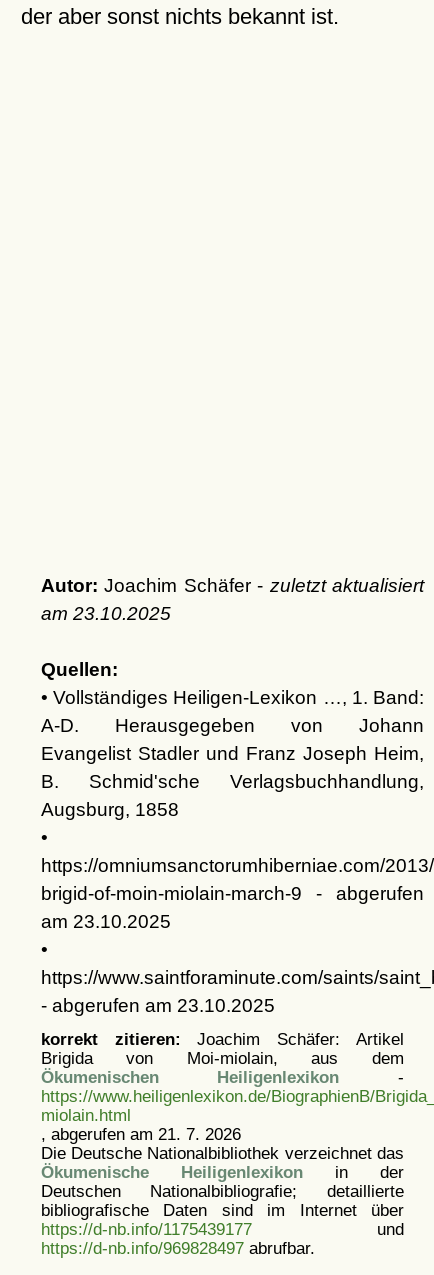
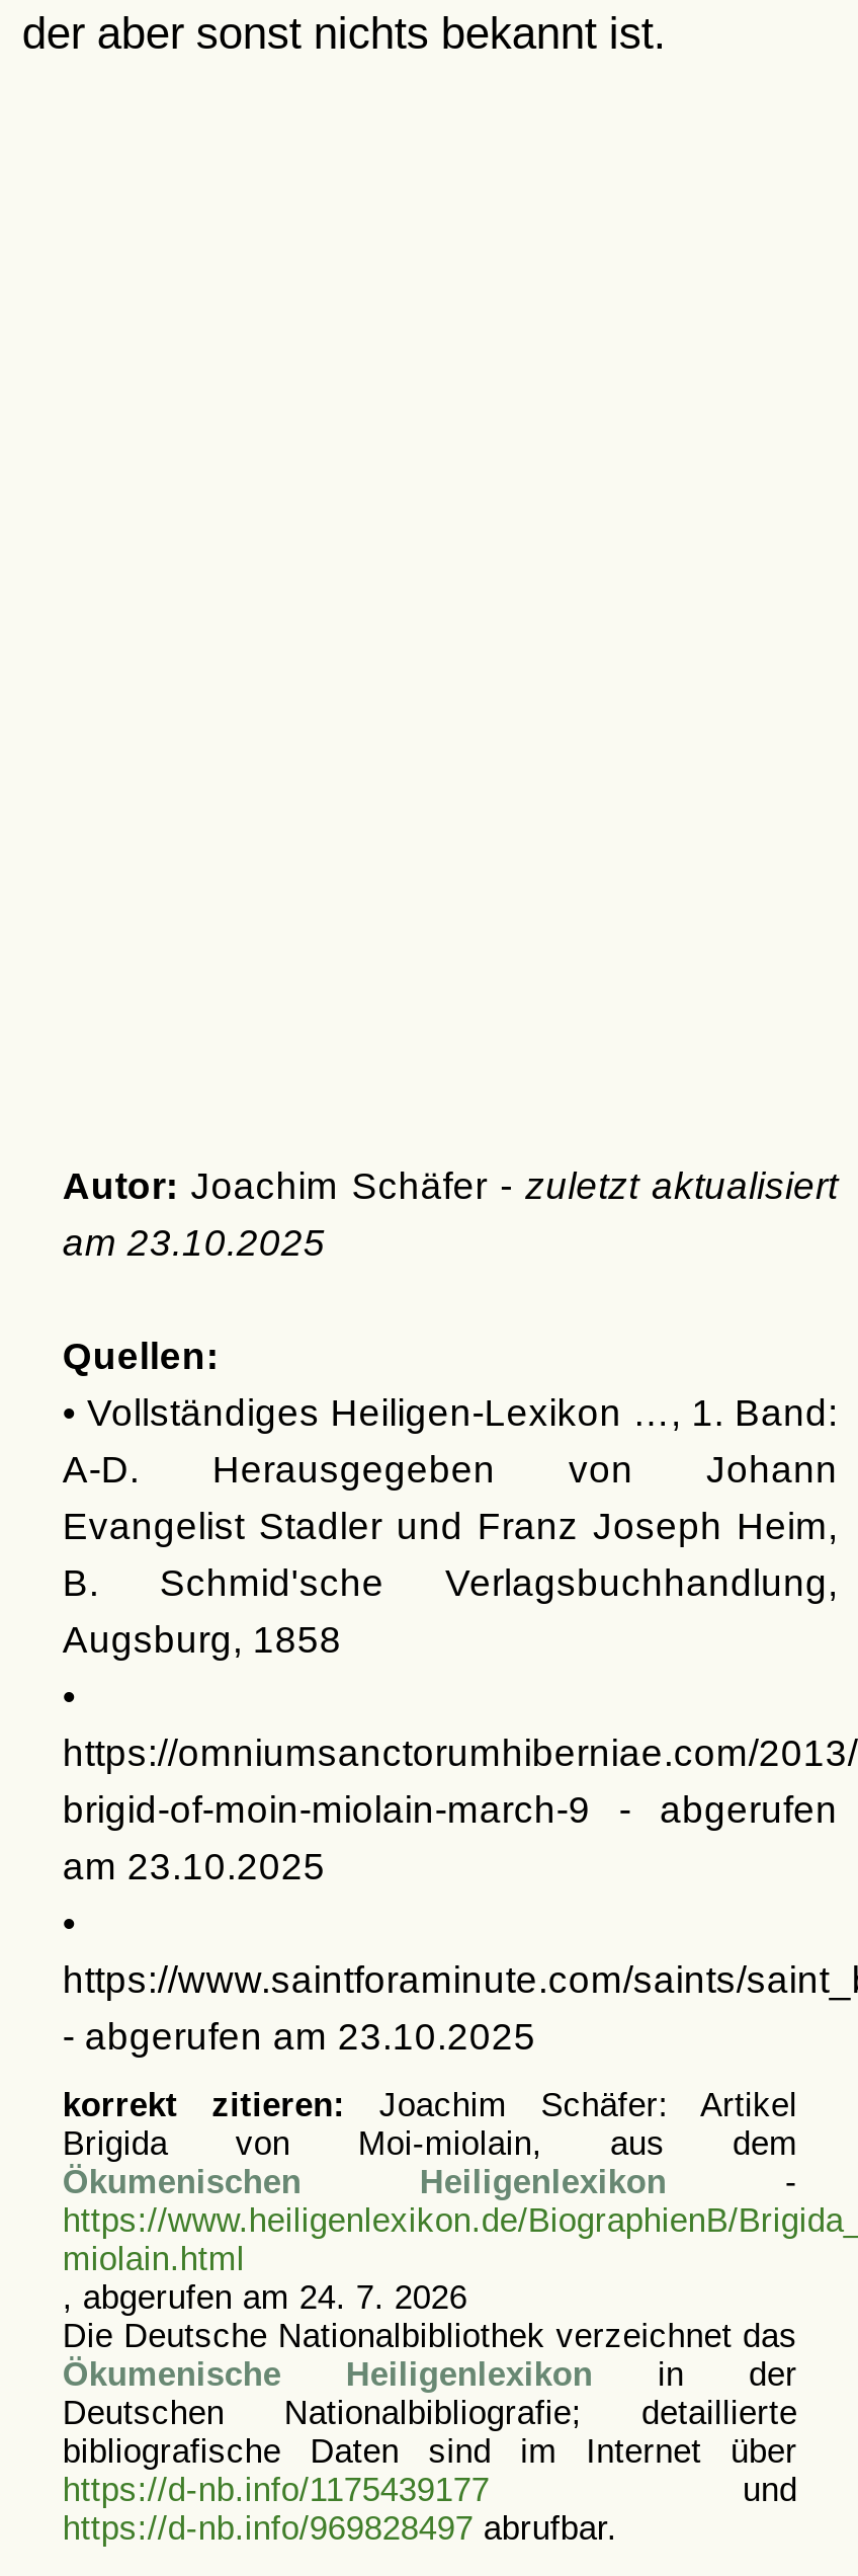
- , abgerufen am 21. 7. 2026
+ , abgerufen am 24. 7. 2026
